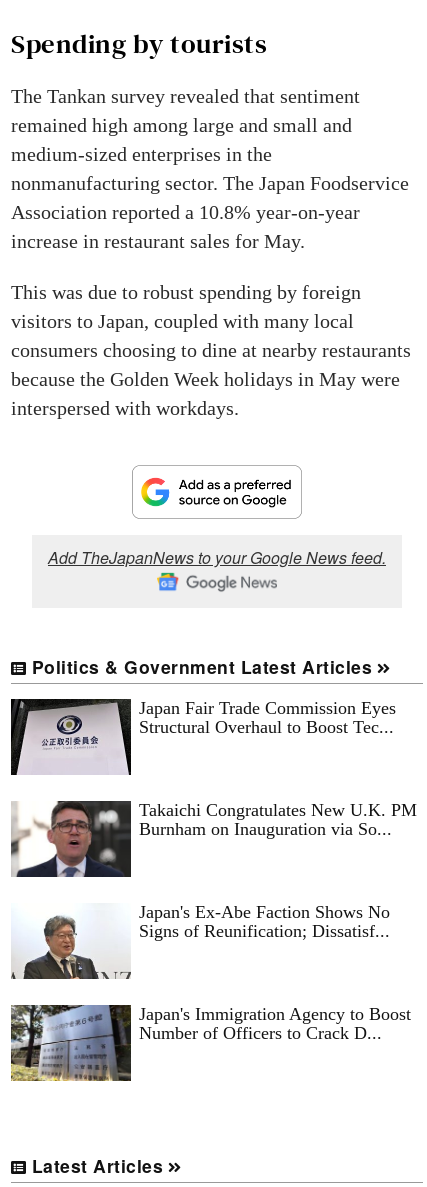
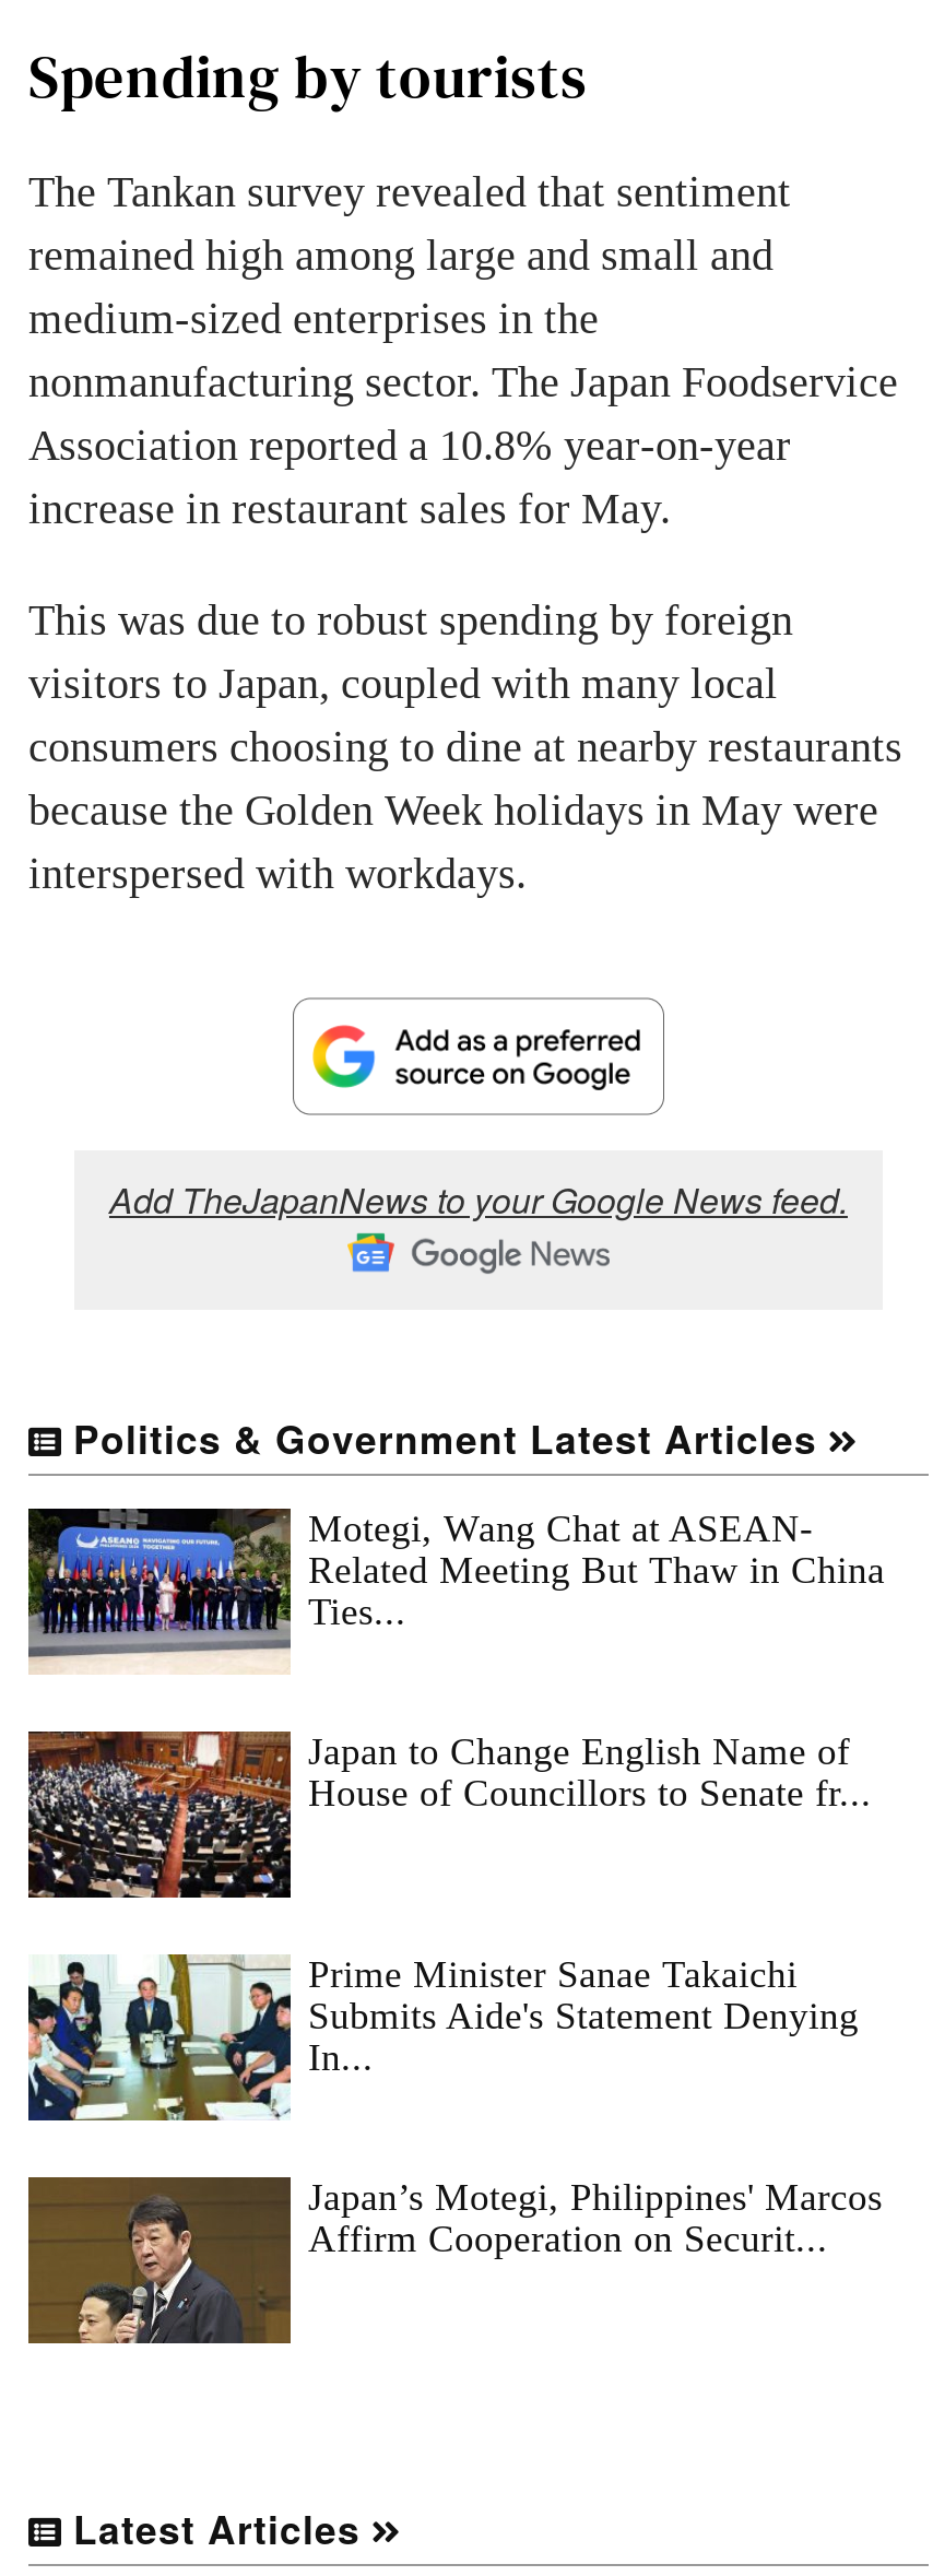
- [image]
- Japan Fair Trade Commission Eyes
- Structural Overhaul to Boost Tec...
+ [image]
+ Motegi, Wang Chat at ASEAN-
+ Related Meeting But Thaw in China
+ Ties...

- [image]
- Takaichi Congratulates New U.K. PM
- Burnham on Inauguration via So...
+ [image]
+ Japan to Change English Name of
+ House of Councillors to Senate fr...

- [image]
- Japan's Ex-Abe Faction Shows No
- Signs of Reunification; Dissatisf...
+ [image]
+ Prime Minister Sanae Takaichi
+ Submits Aide's Statement Denying
+ In...

- [image]
- Japan's Immigration Agency to Boost
- Number of Officers to Crack D...
+ [image]
+ Japan’s Motegi, Philippines' Marcos
+ Affirm Cooperation on Securit...
